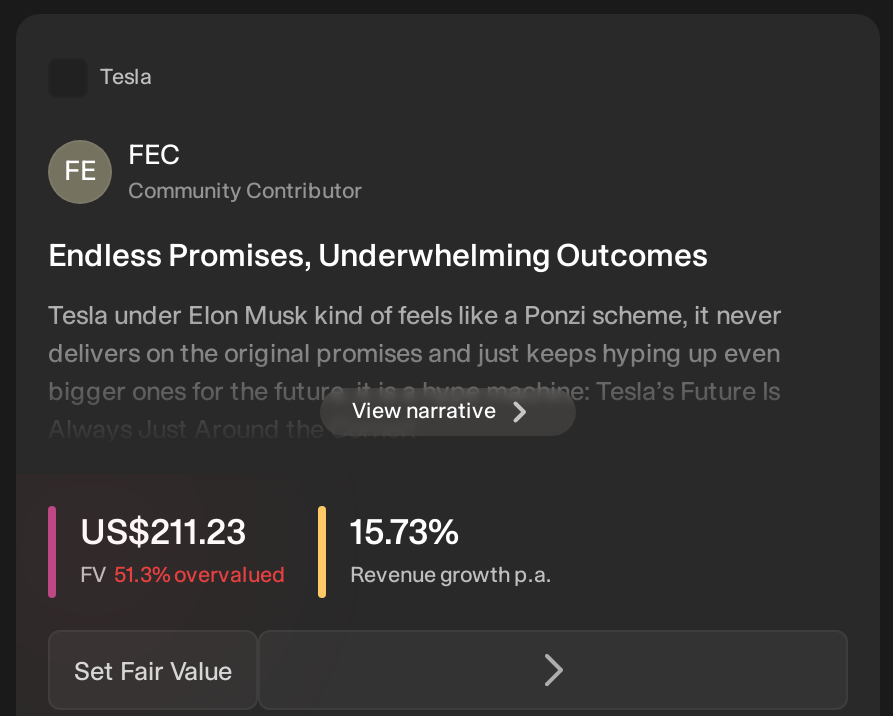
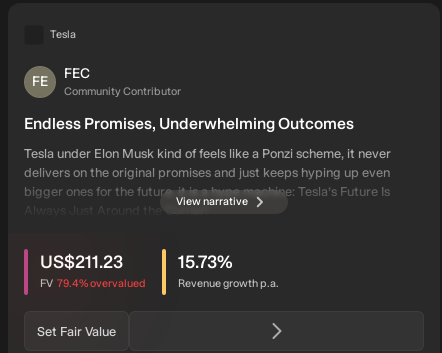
- FV 51.3% overvalued
+ FV 79.4% overvalued
